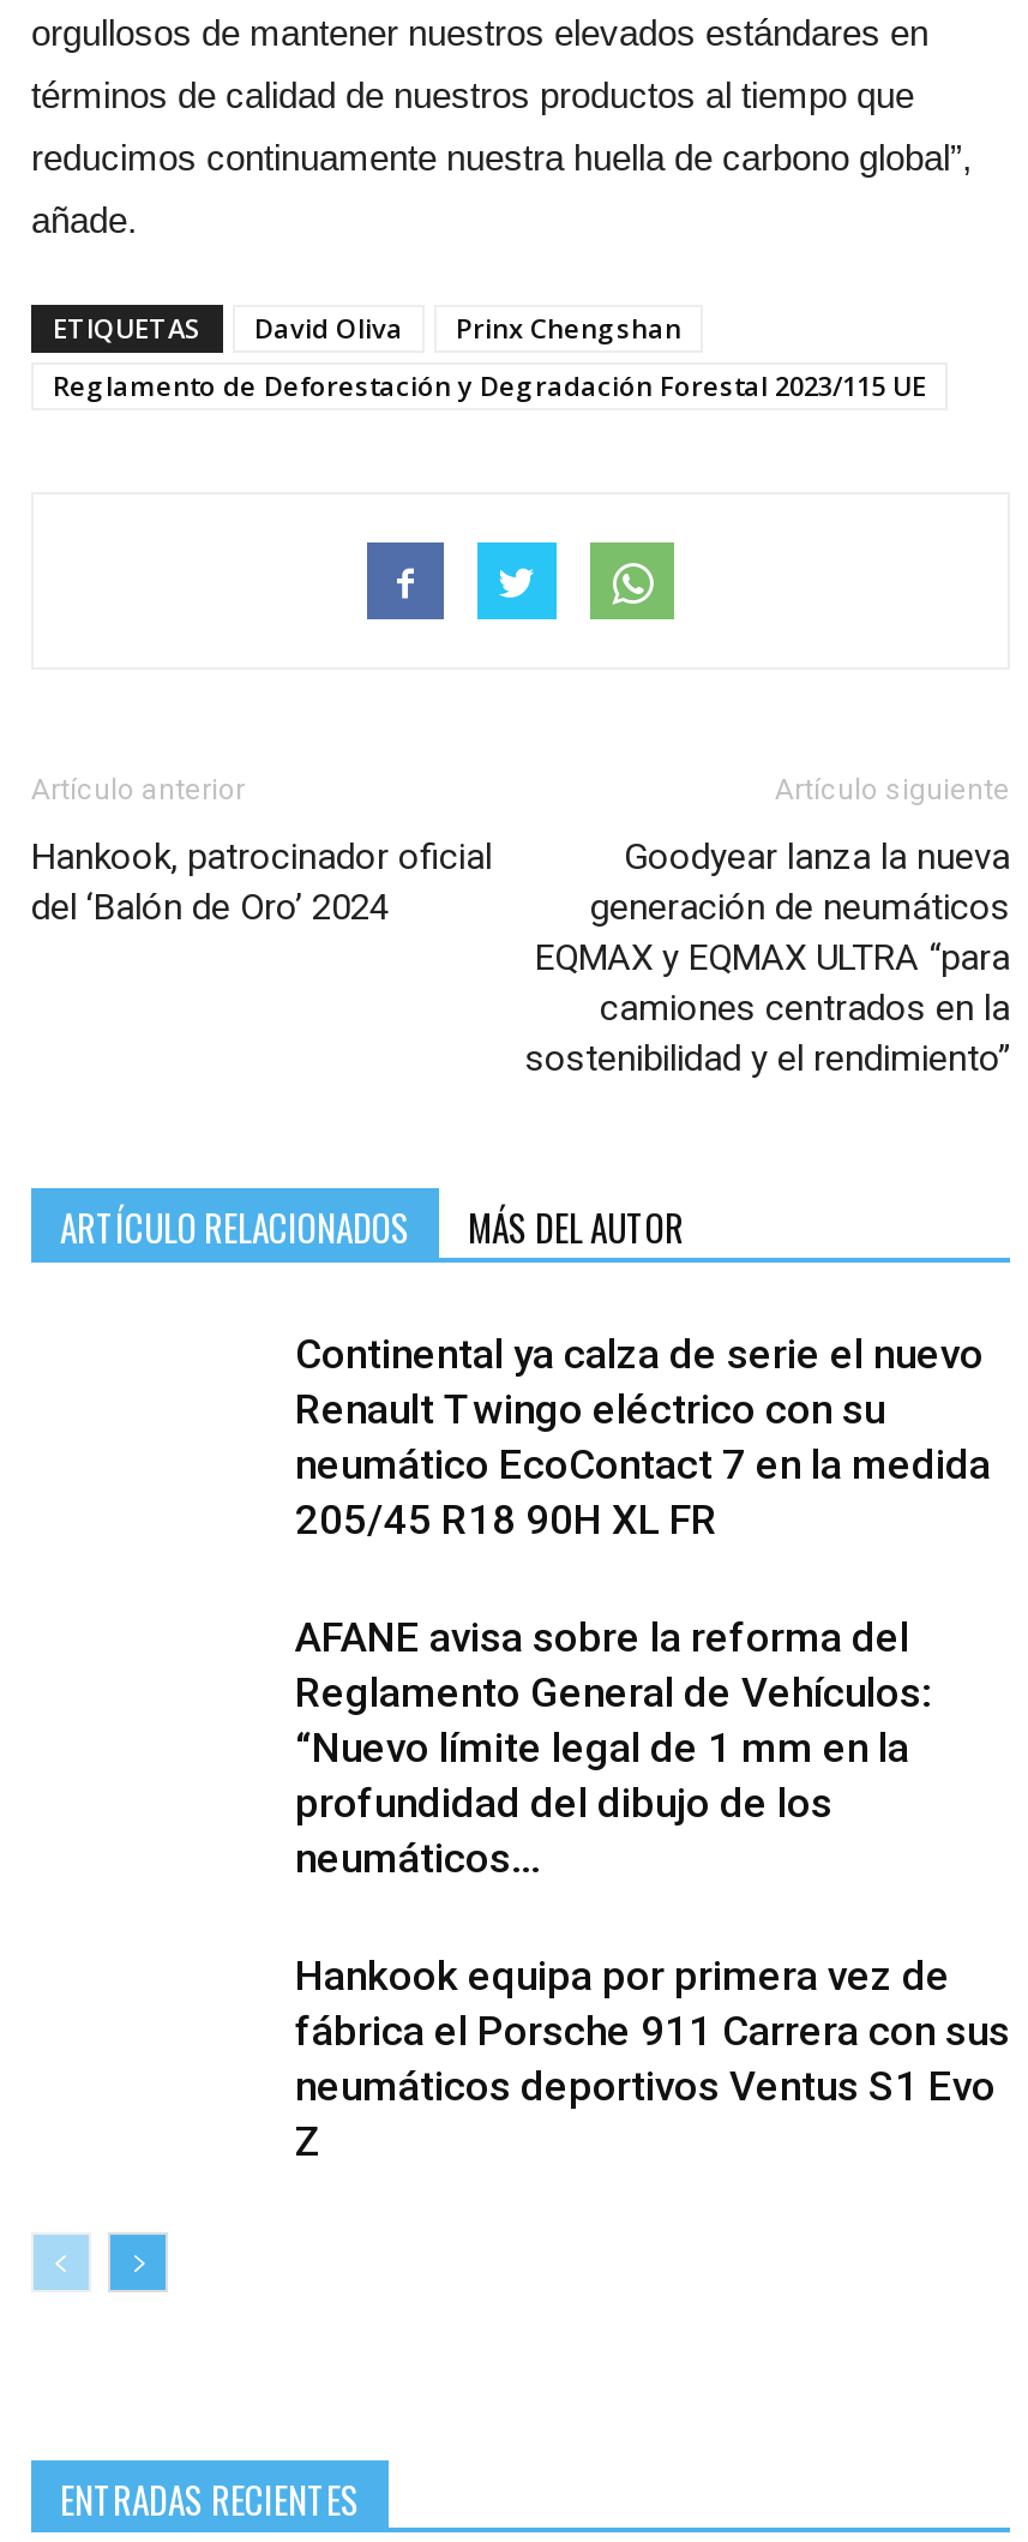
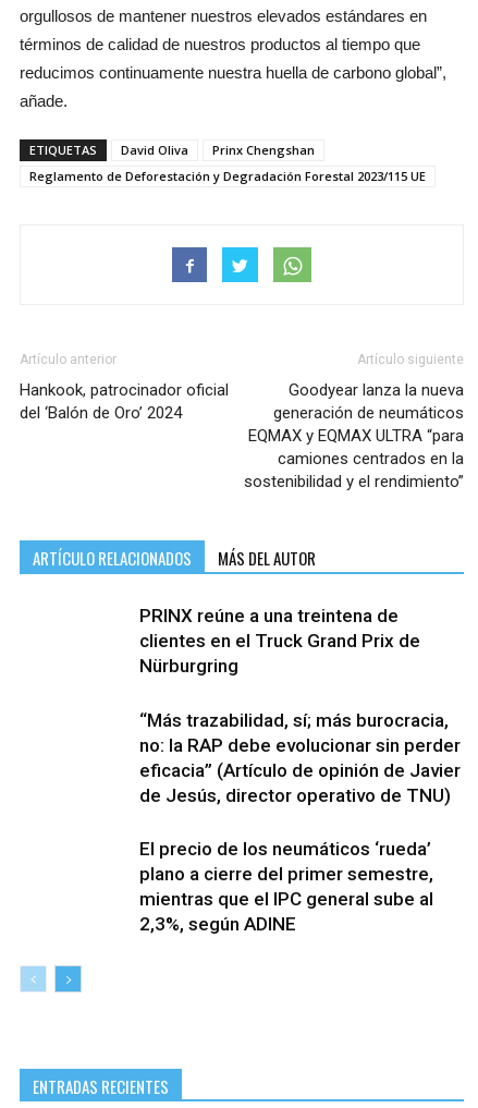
- Continental ya calza de serie el nuevo
- Renault Twingo eléctrico con su
- neumático EcoContact 7 en la medida
- 205/45 R18 90H XL FR
+ PRINX reúne a una treintena de
+ clientes en el Truck Grand Prix de
+ Nürburgring

- AFANE avisa sobre la reforma del
- Reglamento General de Vehículos:
- “Nuevo límite legal de 1 mm en la
- profundidad del dibujo de los
- neumáticos...
+ “Más trazabilidad, sí; más burocracia,
+ no: la RAP debe evolucionar sin perder
+ eficacia” (Artículo de opinión de Javier
+ de Jesús, director operativo de TNU)

- Hankook equipa por primera vez de
- fábrica el Porsche 911 Carrera con sus
- neumáticos deportivos Ventus S1 Evo
- Z
+ El precio de los neumáticos ‘rueda’
+ plano a cierre del primer semestre,
+ mientras que el IPC general sube al
+ 2,3%, según ADINE
